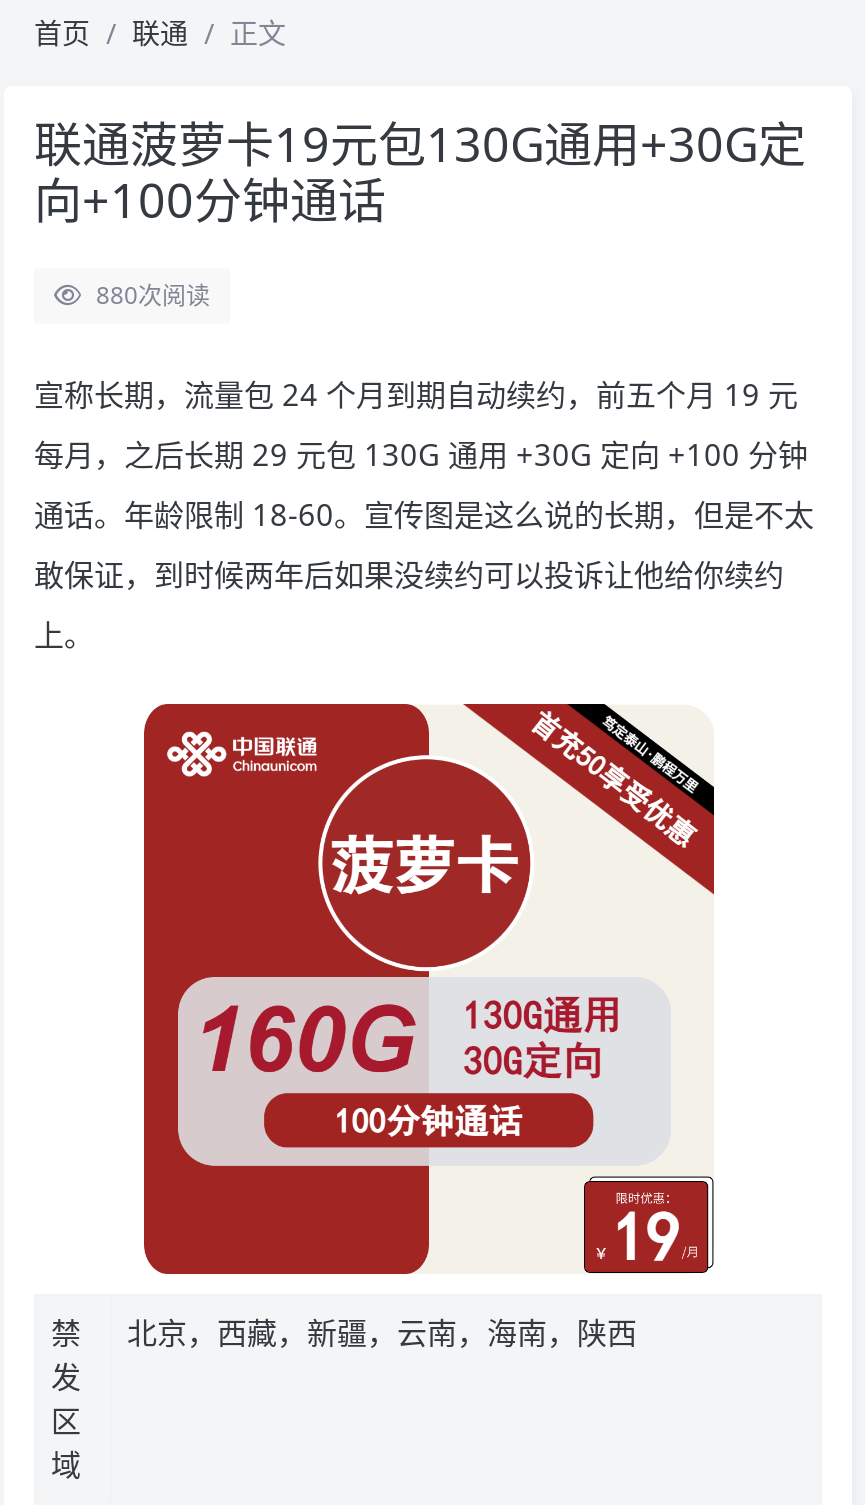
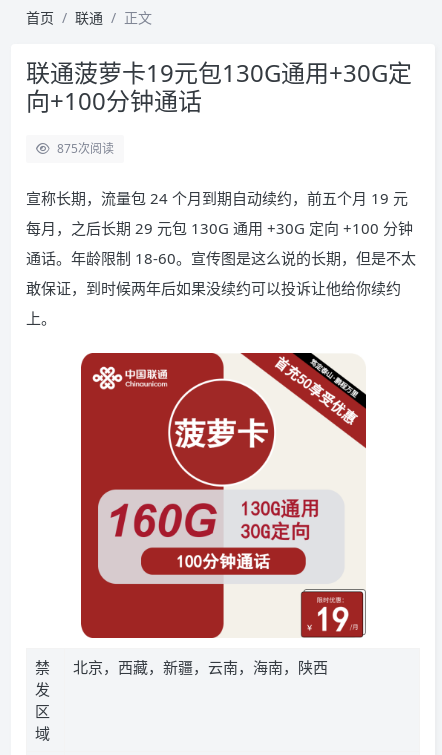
- 880次阅读
+ 875次阅读
